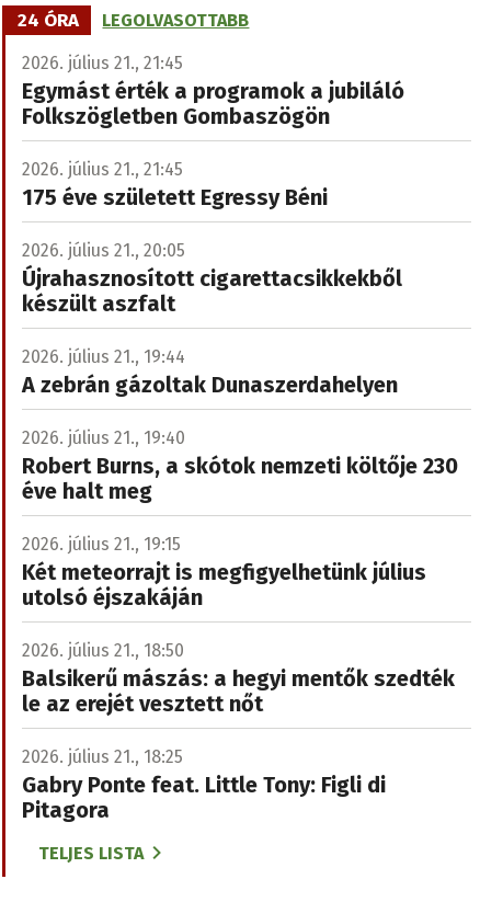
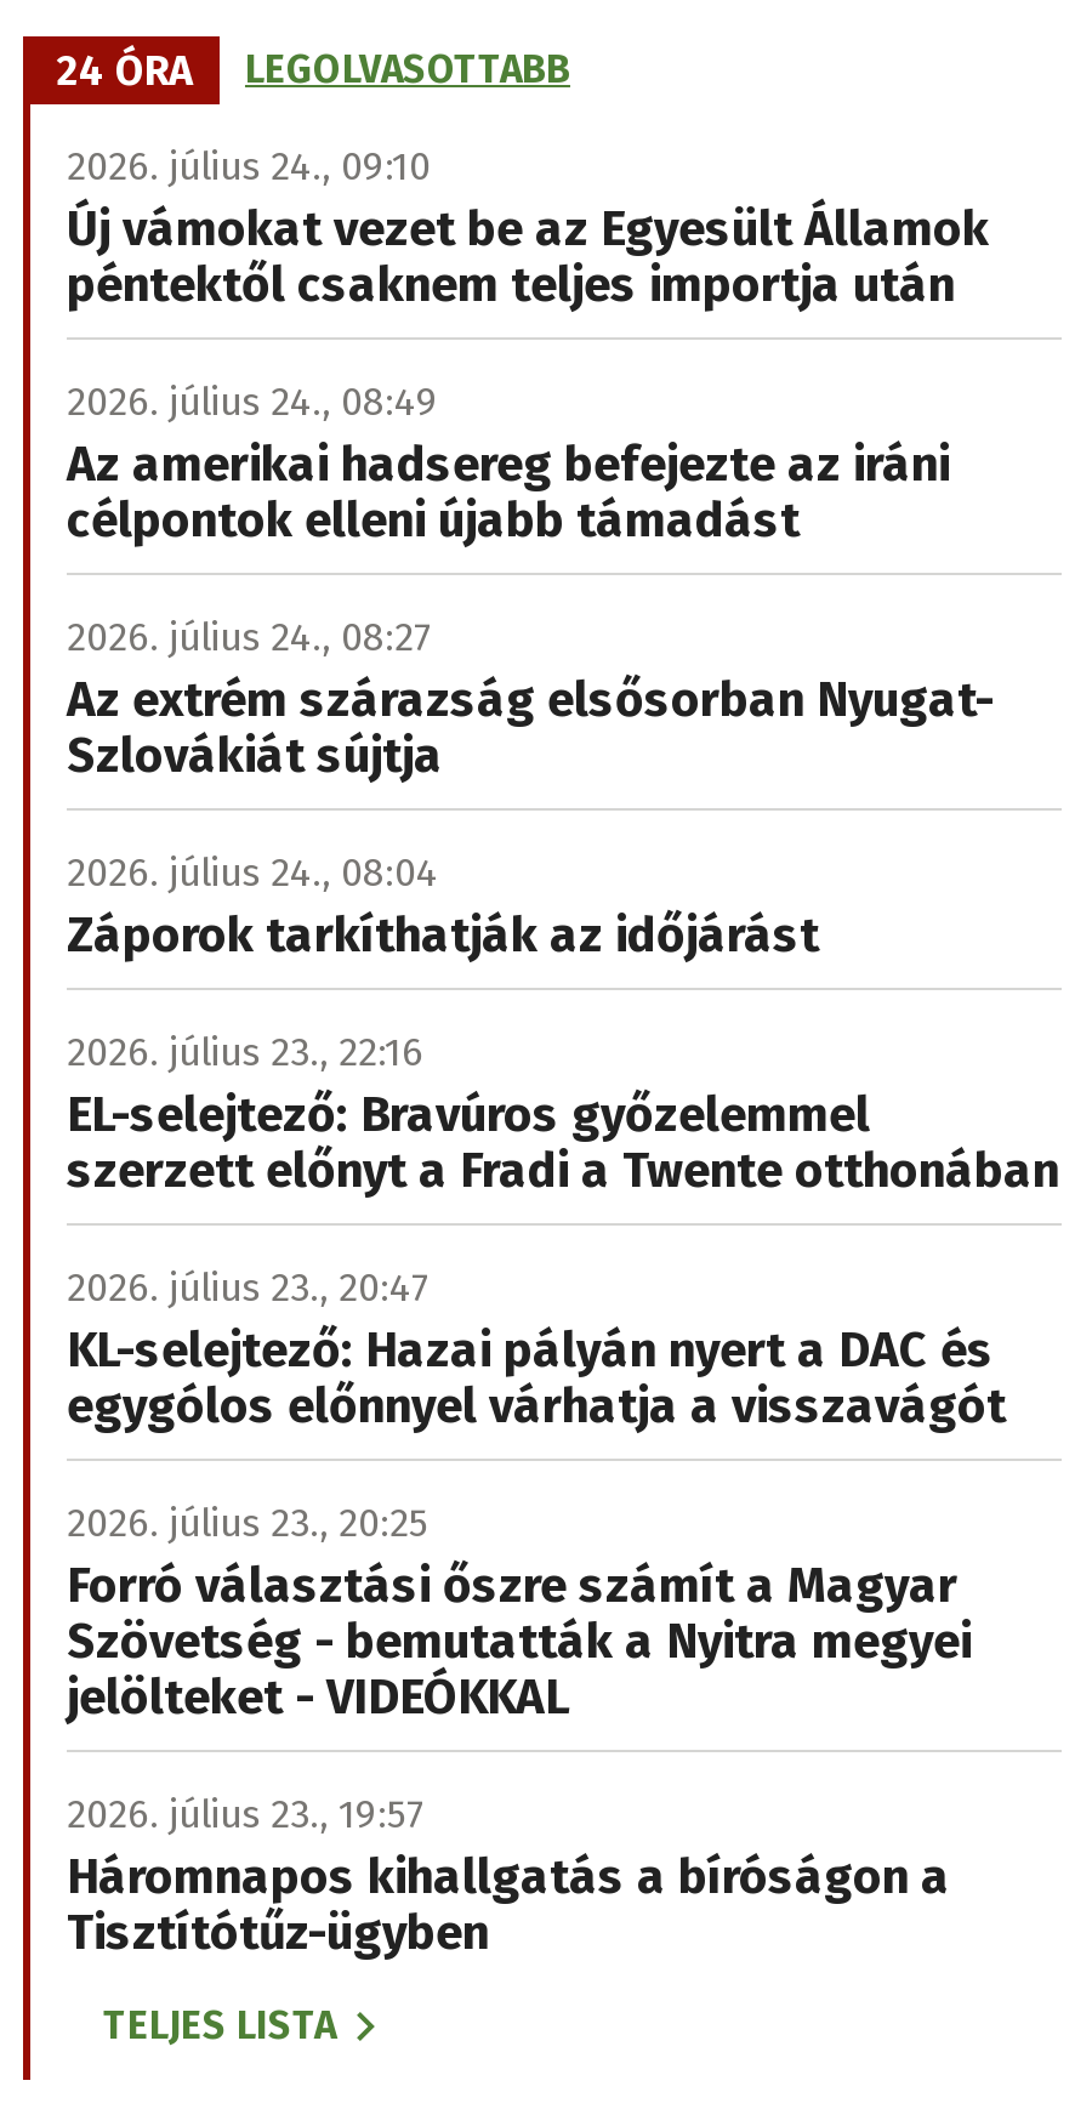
- 2026. július 21., 21:45
- Egymást érték a programok a jubiláló
- Folkszögletben Gombaszögön
+ 2026. július 24., 09:10
+ Új vámokat vezet be az Egyesült Államok
+ péntektől csaknem teljes importja után

- 2026. július 21., 21:45
- 175 éve született Egressy Béni
+ 2026. július 24., 08:49
+ Az amerikai hadsereg befejezte az iráni
+ célpontok elleni újabb támadást

- 2026. július 21., 20:05
- Újrahasznosított cigarettacsikkekből
- készült aszfalt
+ 2026. július 24., 08:27
+ Az extrém szárazság elsősorban Nyugat-
+ Szlovákiát sújtja

- 2026. július 21., 19:44
- A zebrán gázoltak Dunaszerdahelyen
+ 2026. július 24., 08:04
+ Záporok tarkíthatják az időjárást

- 2026. július 21., 19:40
- Robert Burns, a skótok nemzeti költője 230
- éve halt meg
+ 2026. július 23., 22:16
+ EL-selejtező: Bravúros győzelemmel
+ szerzett előnyt a Fradi a Twente otthonában

- 2026. július 21., 19:15
- Két meteorrajt is megfigyelhetünk július
- utolsó éjszakáján
+ 2026. július 23., 20:47
+ KL-selejtező: Hazai pályán nyert a DAC és
+ egygólos előnnyel várhatja a visszavágót

- 2026. július 21., 18:50
- Balsikerű mászás: a hegyi mentők szedték
- le az erejét vesztett nőt
+ 2026. július 23., 20:25
+ Forró választási őszre számít a Magyar
+ Szövetség - bemutatták a Nyitra megyei
+ jelölteket - VIDEÓKKAL

- 2026. július 21., 18:25
- Gabry Ponte feat. Little Tony: Figli di
- Pitagora
+ 2026. július 23., 19:57
+ Háromnapos kihallgatás a bíróságon a
+ Tisztítótűz-ügyben
